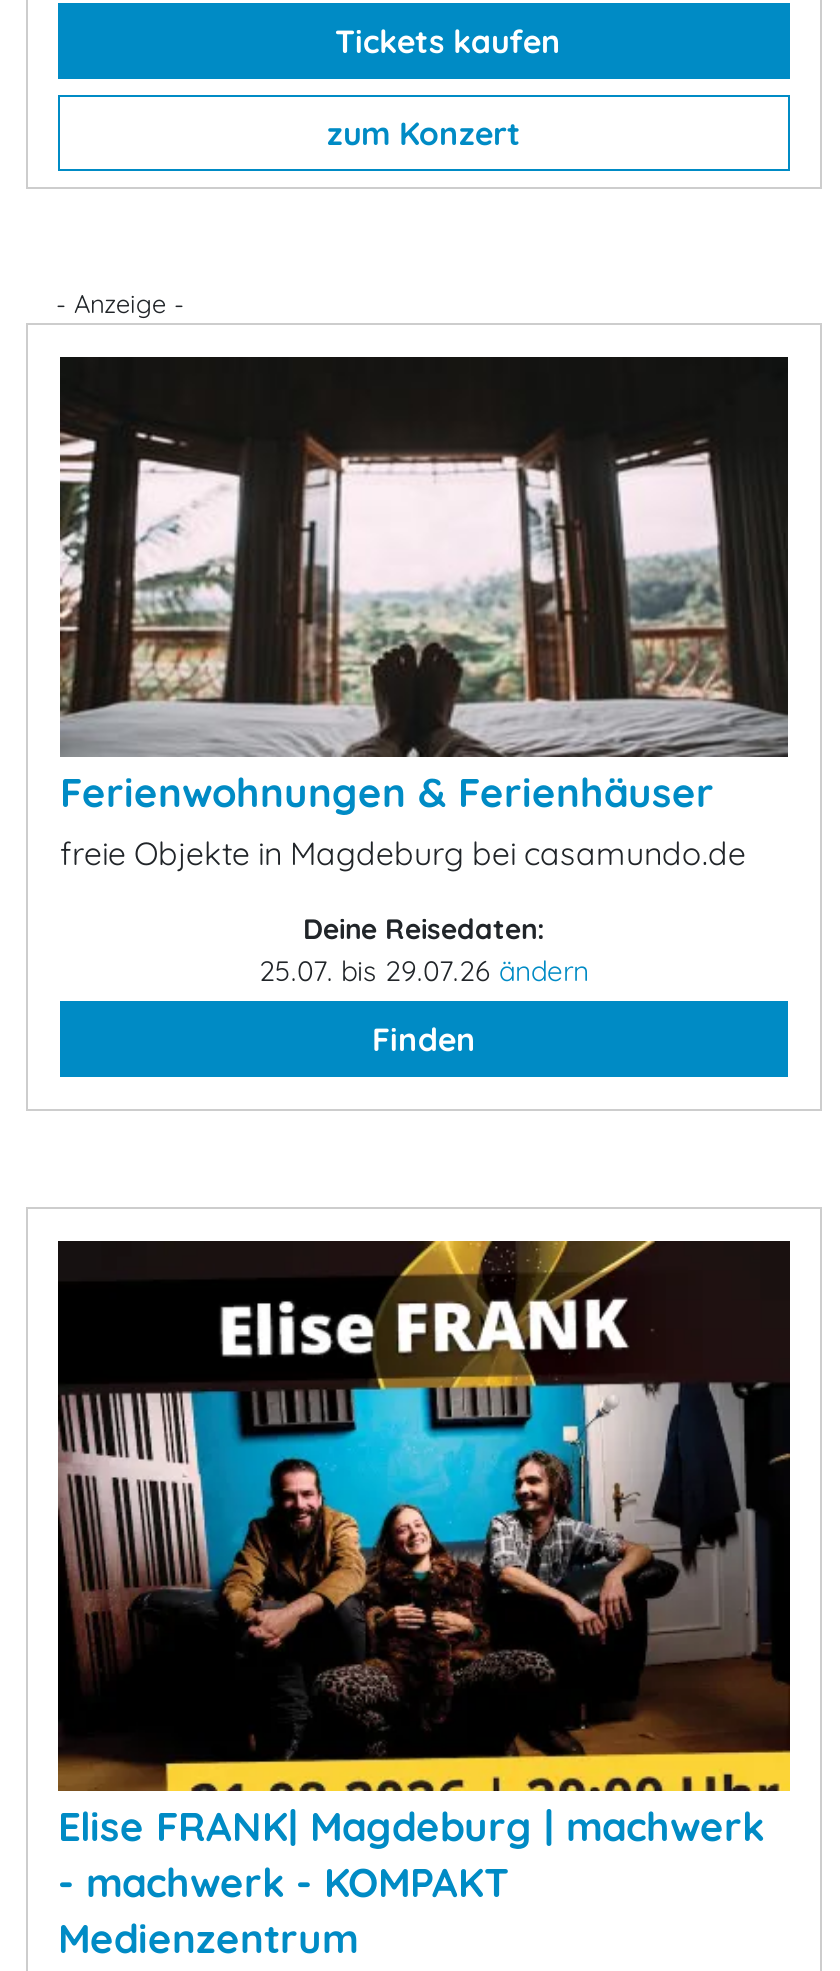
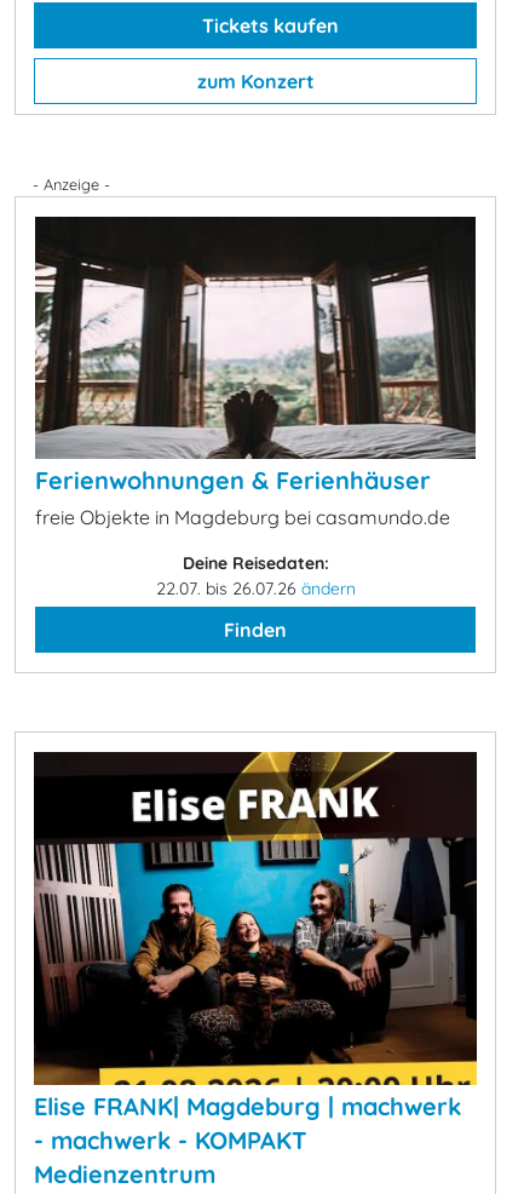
- 25.07. bis 29.07.26 ändern
+ 22.07. bis 26.07.26 ändern
